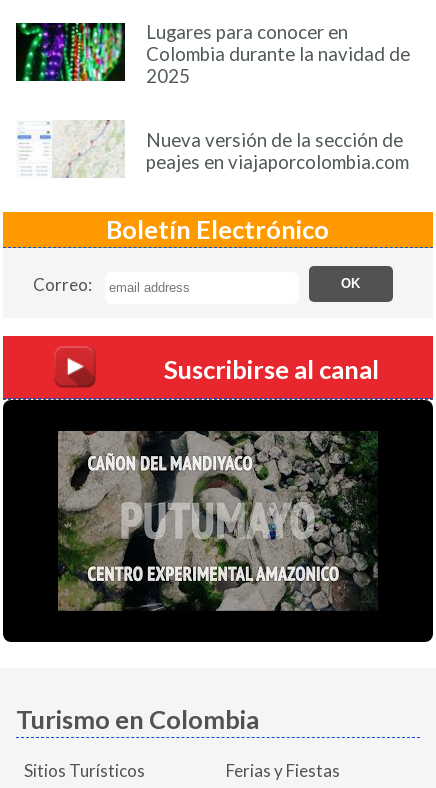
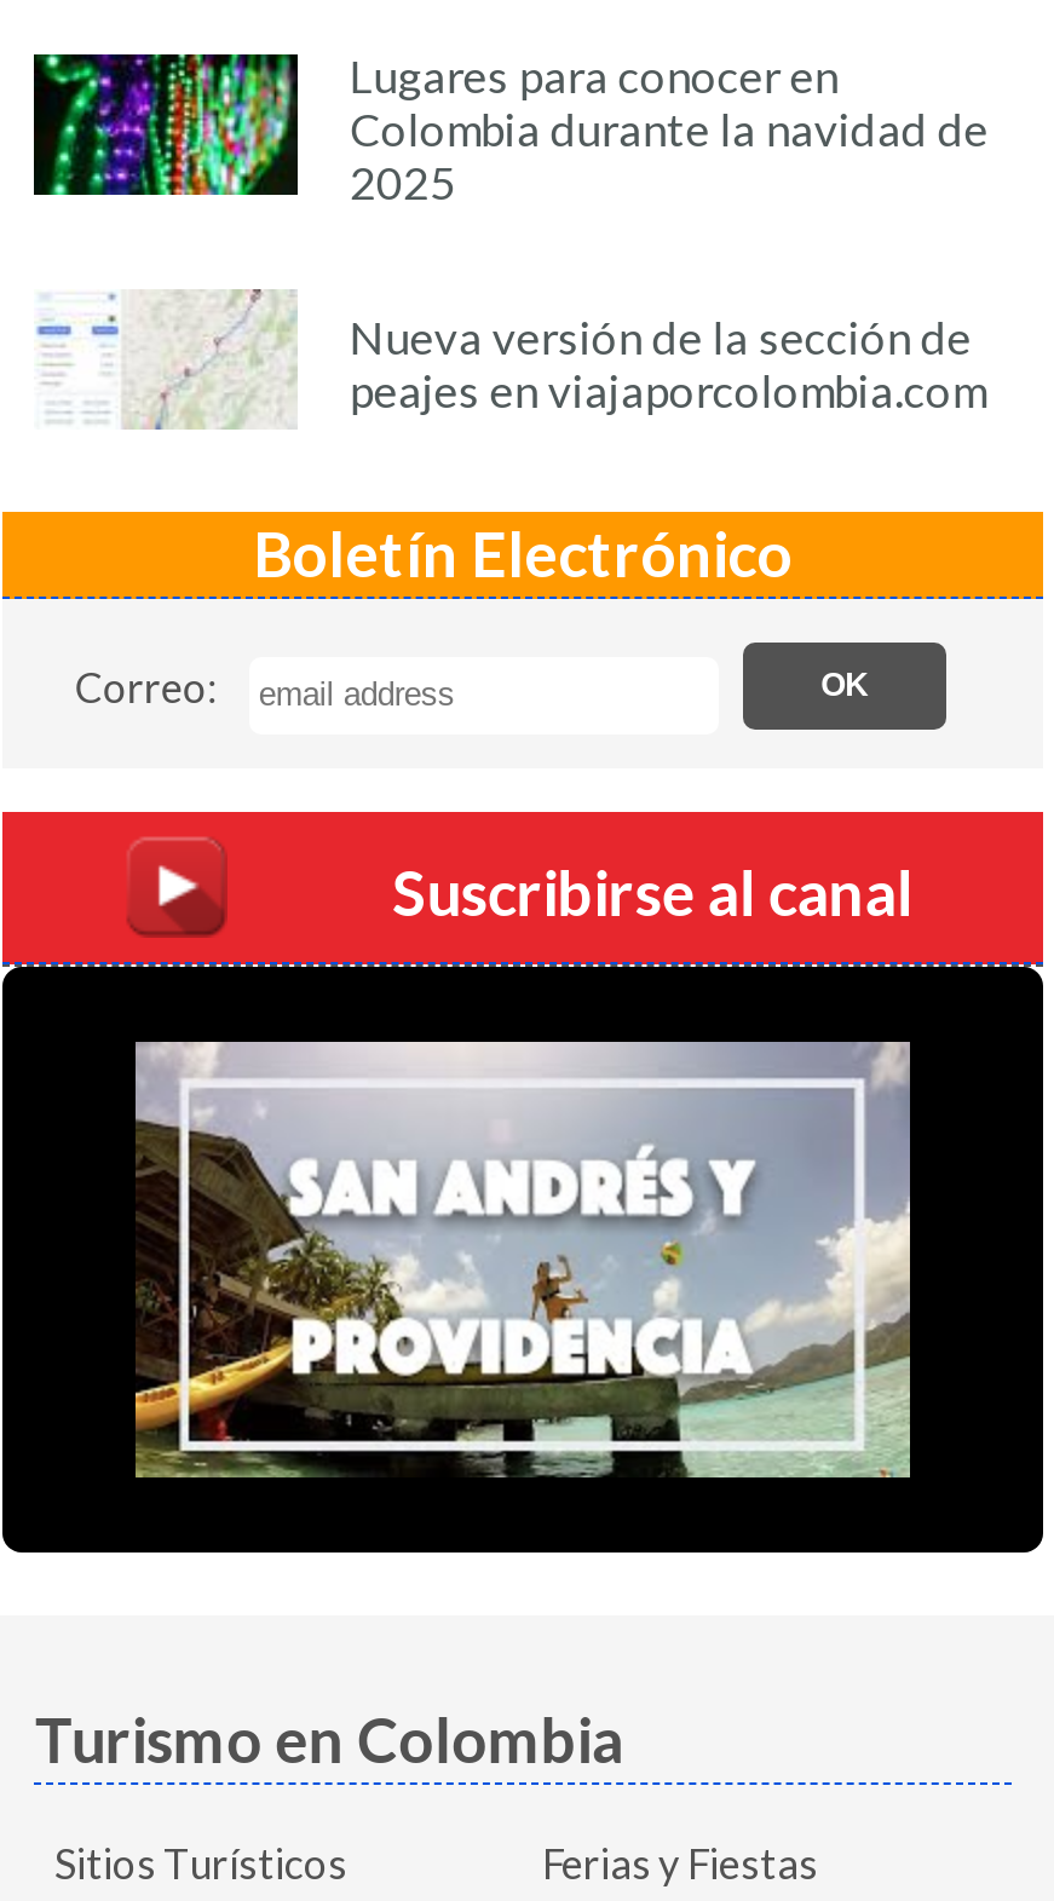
- [image]
+ [image]
